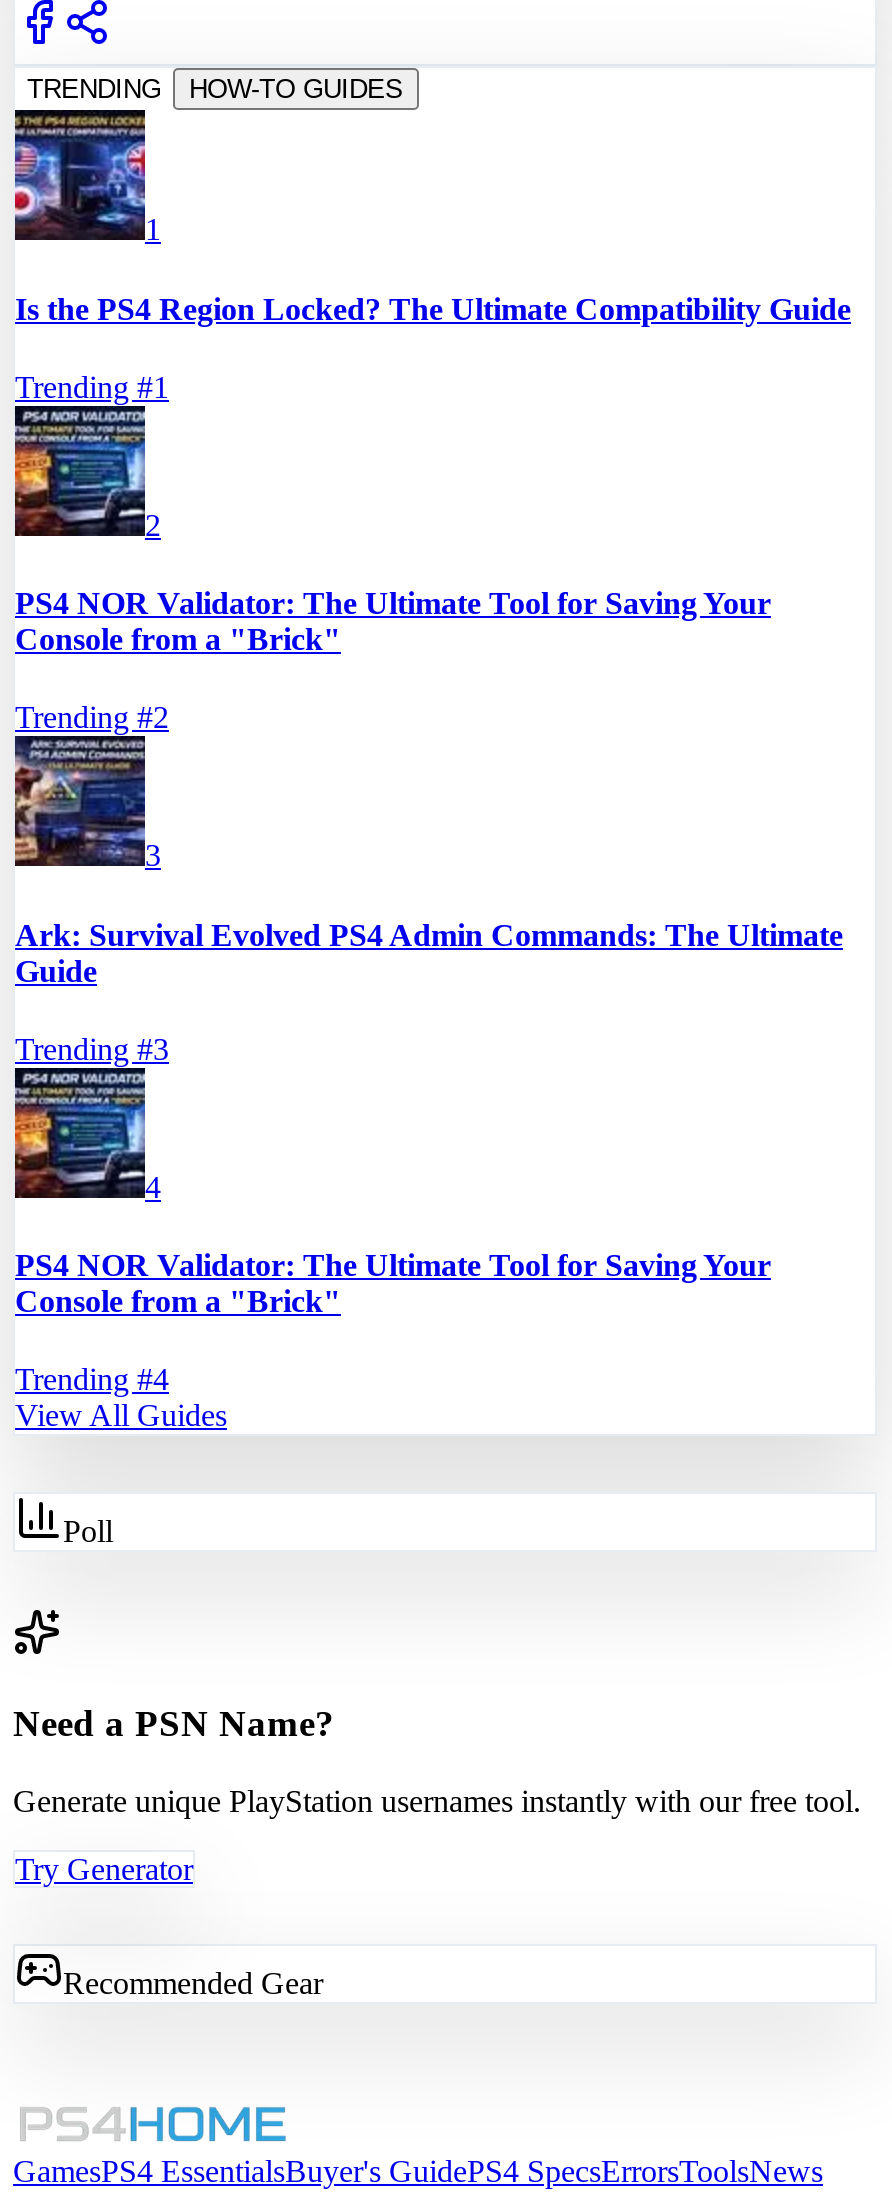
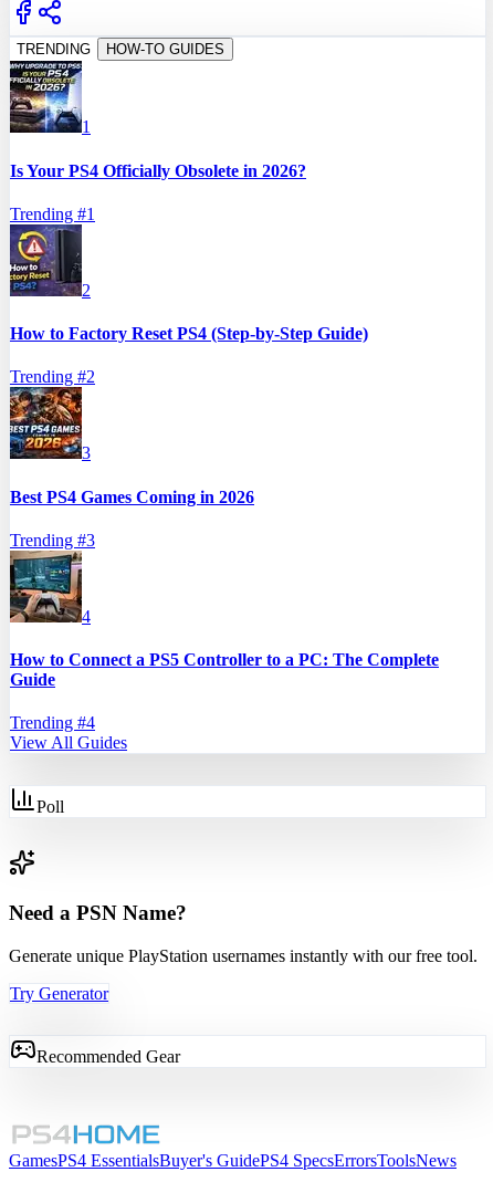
- [image]
- Is the PS4 Region Locked? The Ultimate Compatibility Guide
+ [image]
+ Is Your PS4 Officially Obsolete in 2026?

- [image]
- PS4 NOR Validator: The Ultimate Tool for Saving Your
- Console from a "Brick"
+ [image]
+ How to Factory Reset PS4 (Step-by-Step Guide)

- [image]
- Ark: Survival Evolved PS4 Admin Commands: The Ultimate
- Guide
+ [image]
+ Best PS4 Games Coming in 2026

- [image]
- PS4 NOR Validator: The Ultimate Tool for Saving Your
- Console from a "Brick"
+ [image]
+ How to Connect a PS5 Controller to a PC: The Complete
+ Guide
